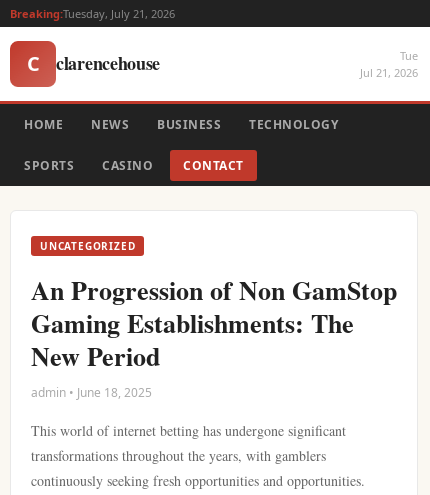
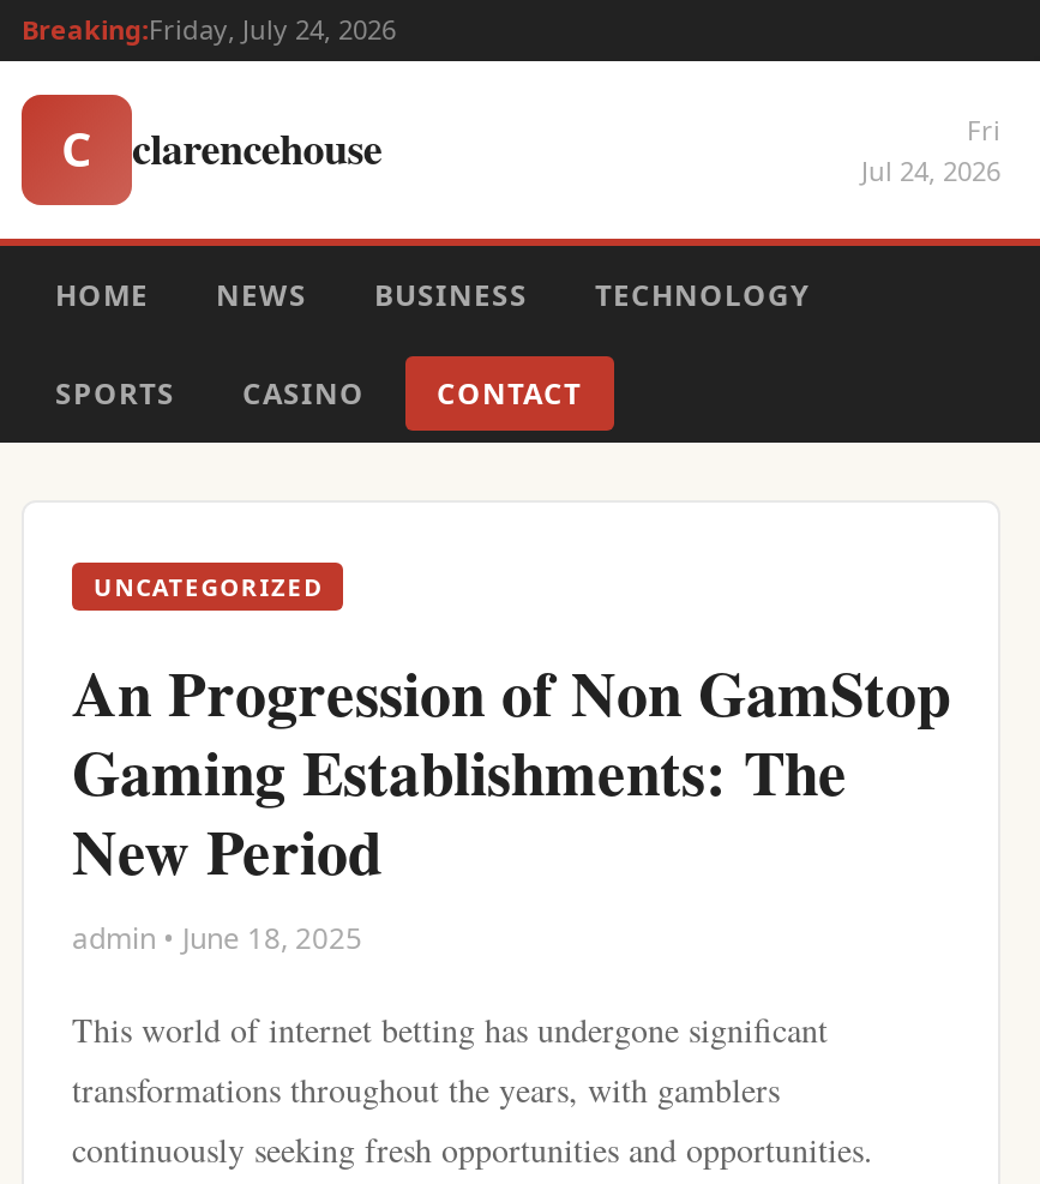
- Breaking:Tuesday, July 21, 2026
+ Breaking:Friday, July 24, 2026

- Tue
- Jul 21, 2026
+ Fri
+ Jul 24, 2026
